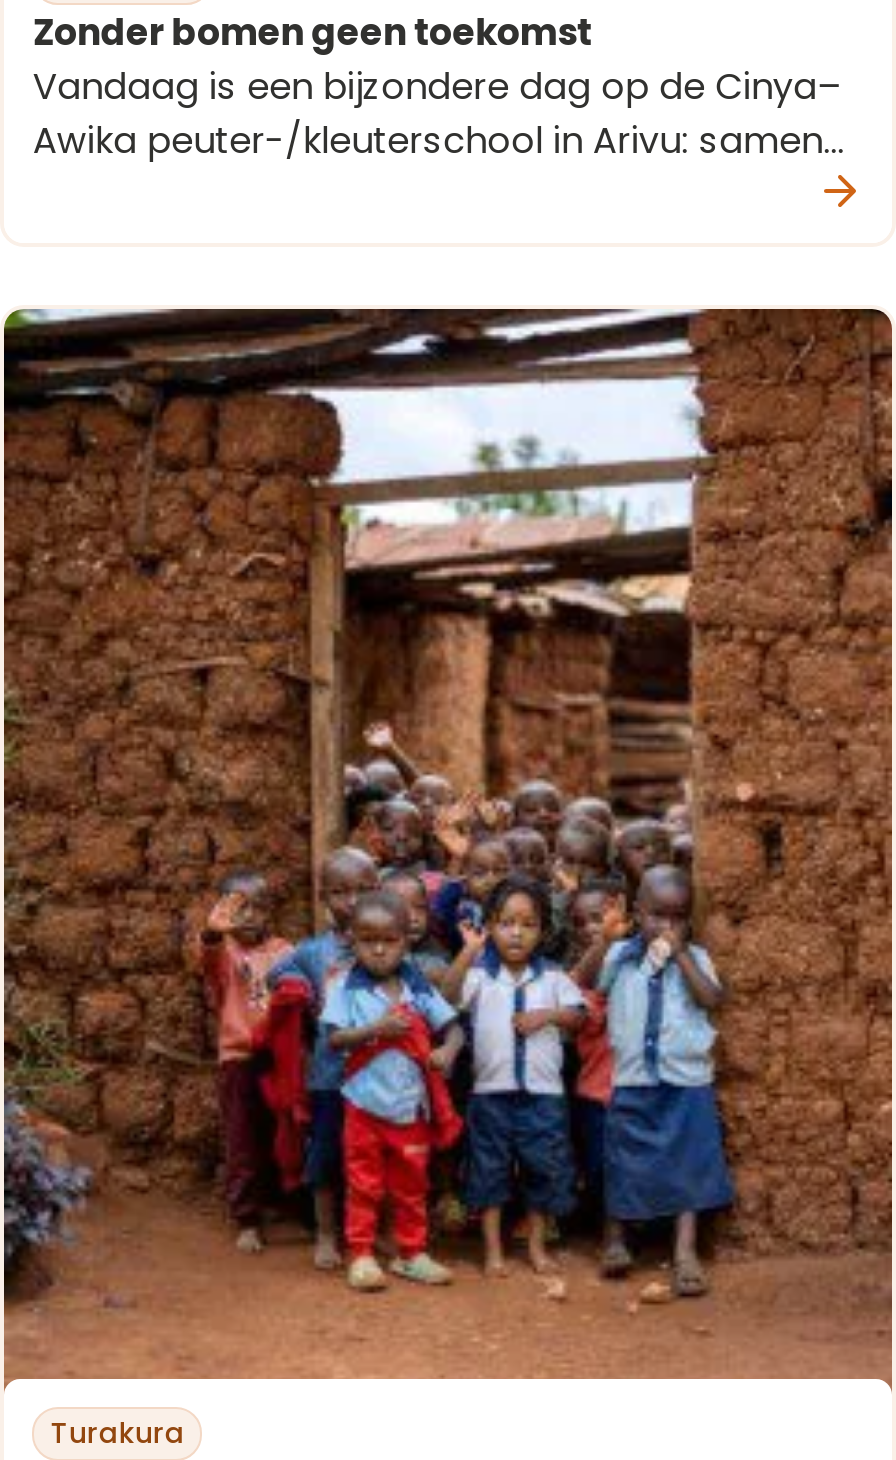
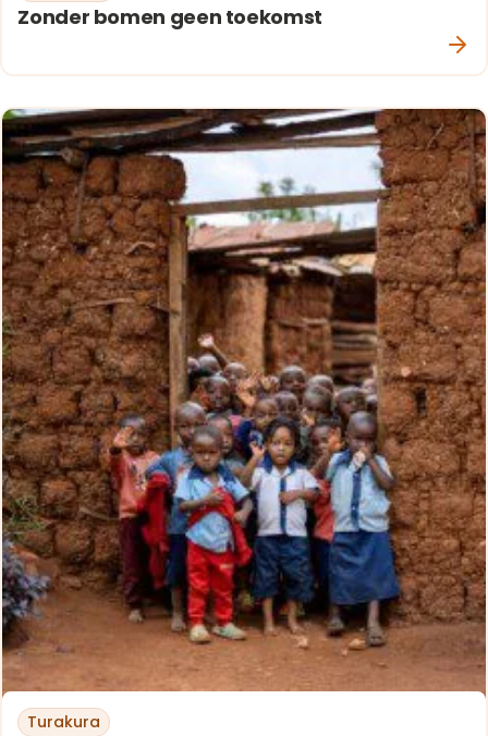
- Vandaag is een bijzondere dag op de Cinya–
- Awika peuter-/kleuterschool in Arivu: samen…
